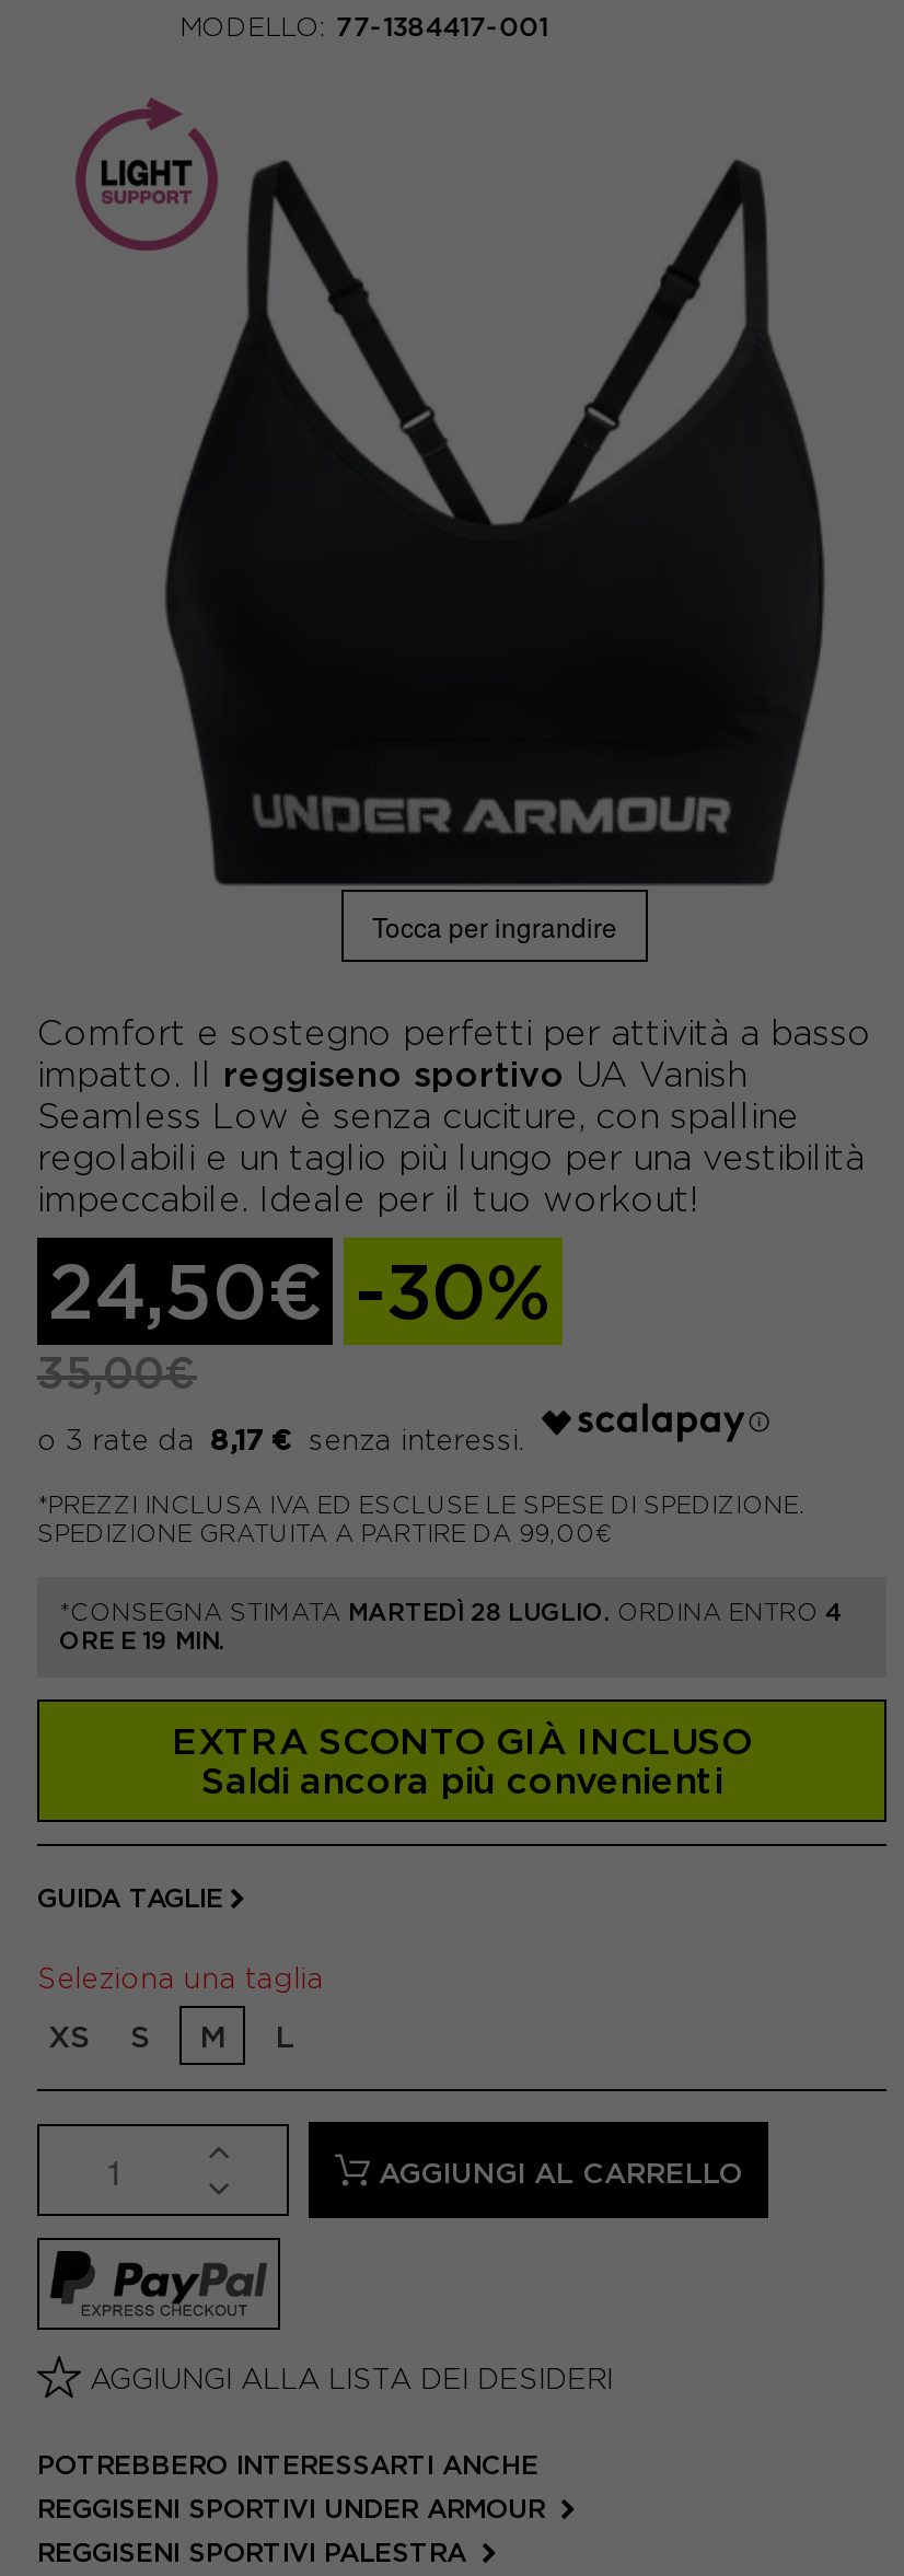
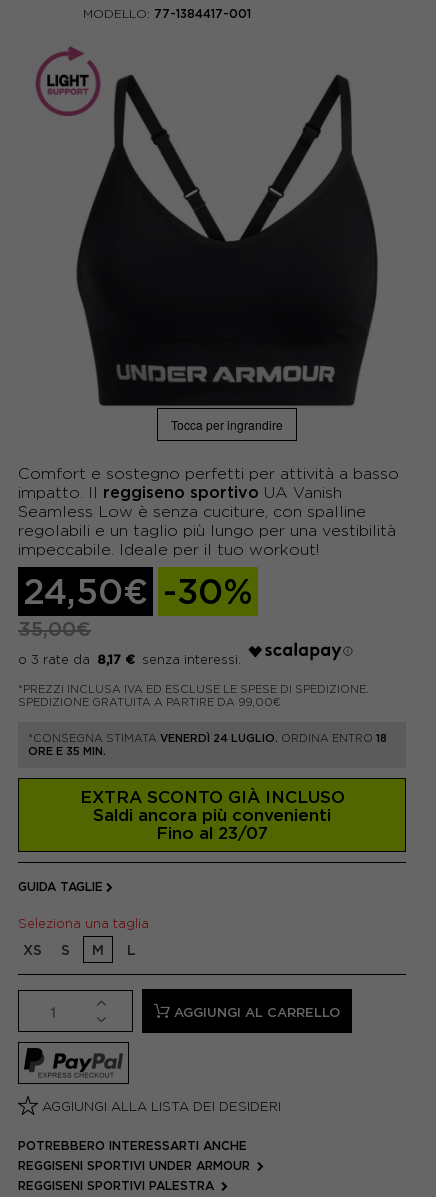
- *CONSEGNA STIMATA MARTEDÌ 28 LUGLIO. ORDINA ENTRO 4
+ *CONSEGNA STIMATA VENERDÌ 24 LUGLIO. ORDINA ENTRO 18

- ORE E 19 MIN.
+ ORE E 35 MIN.

+ Fino al 23/07
